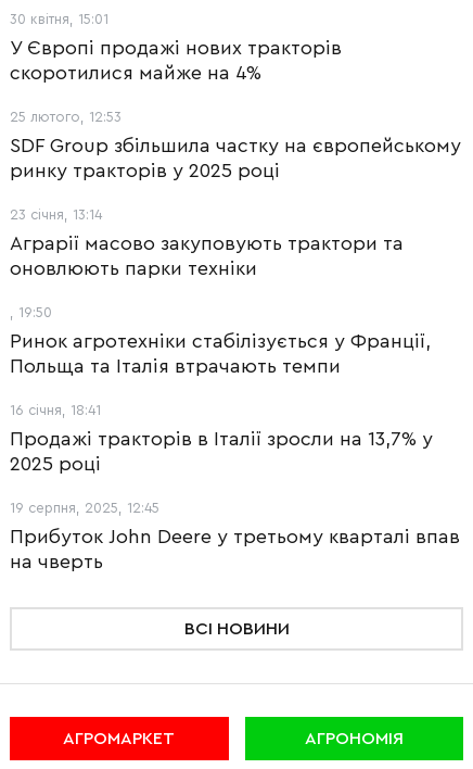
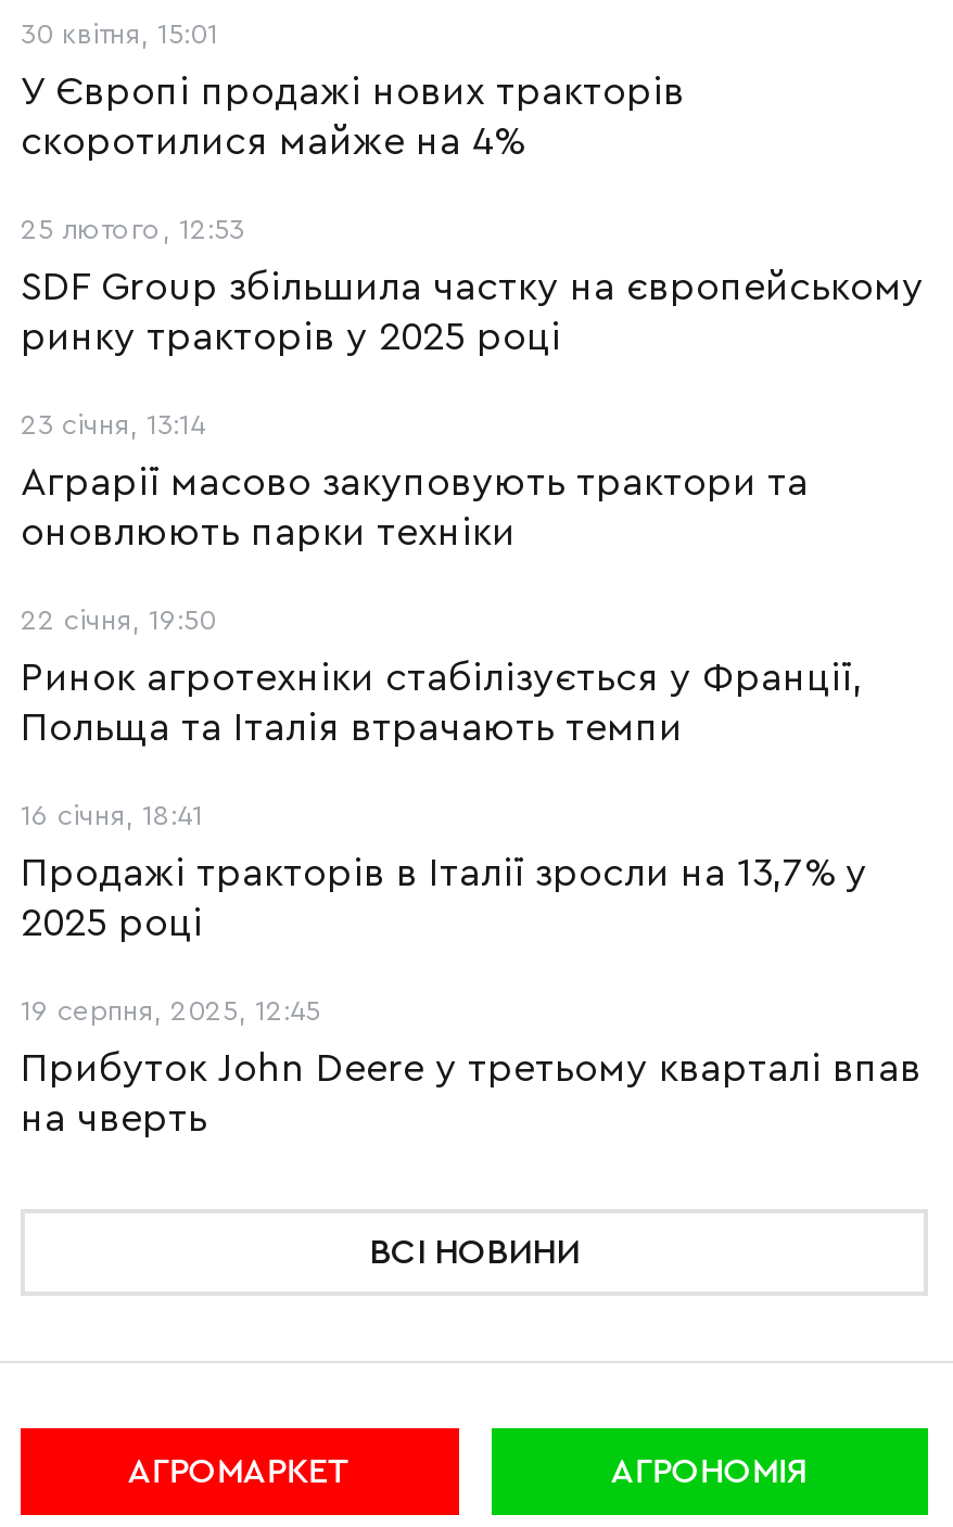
- , 19:50
+ 22 січня, 19:50
